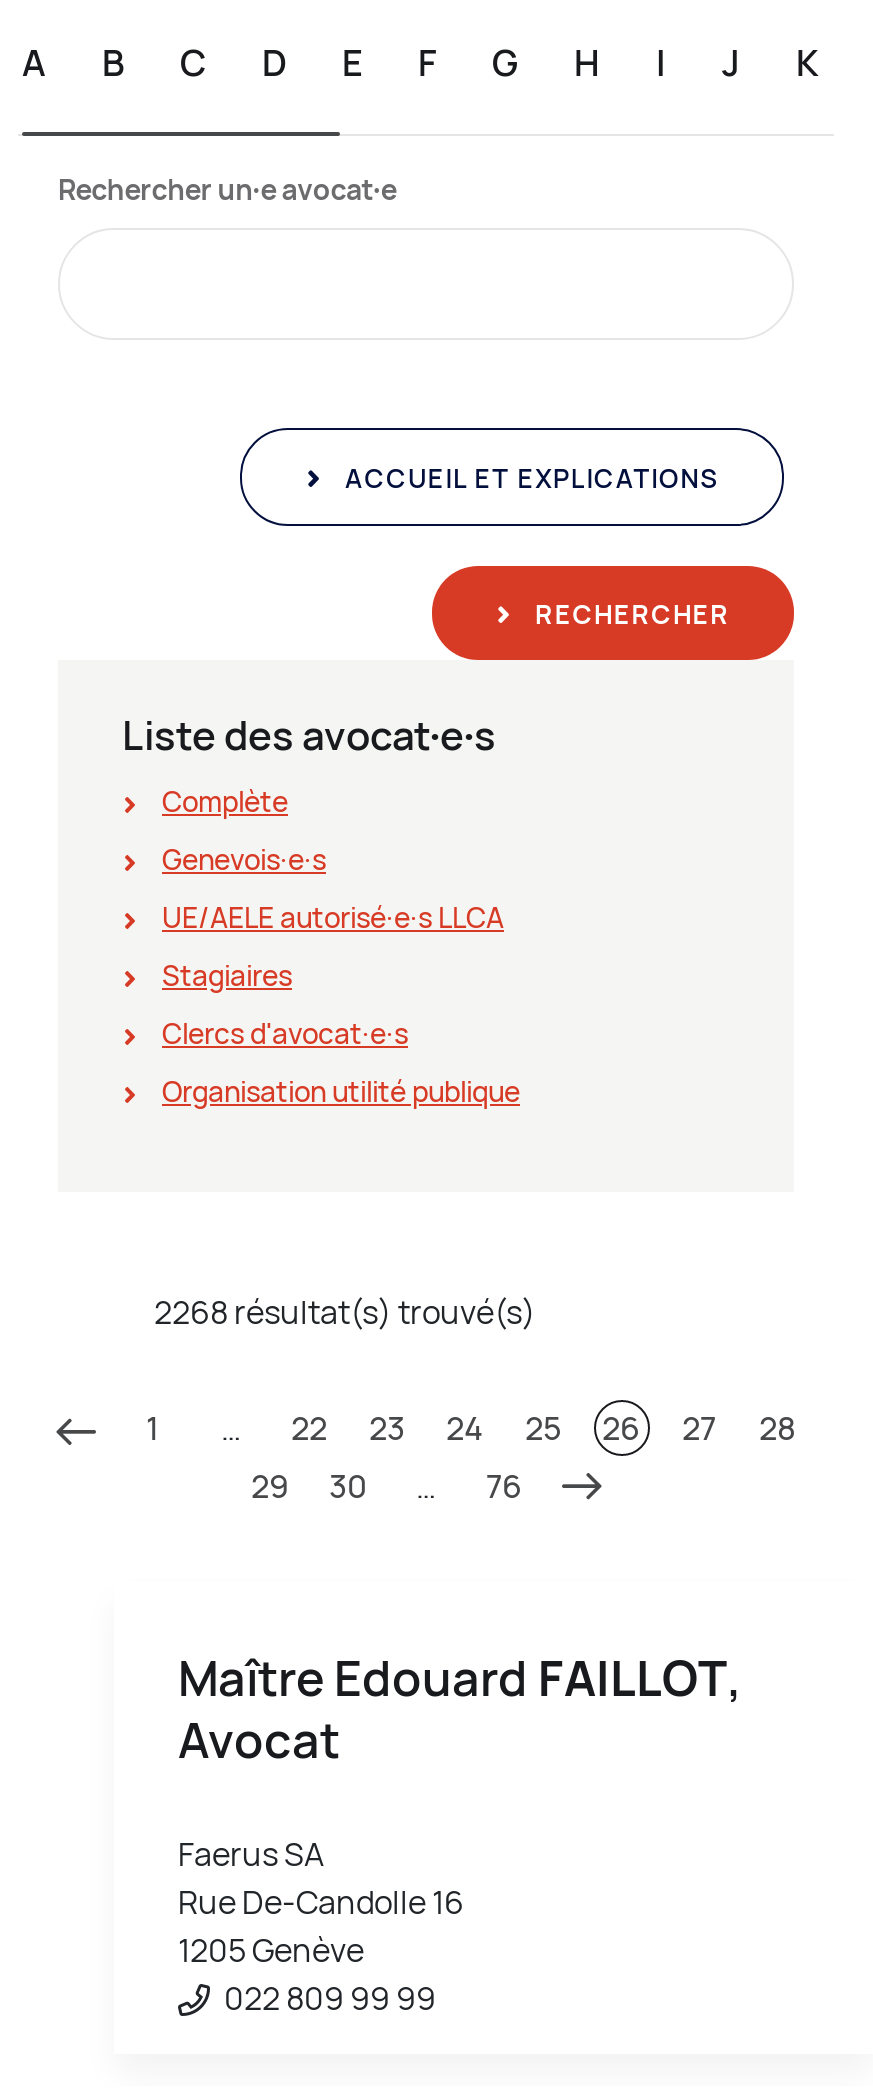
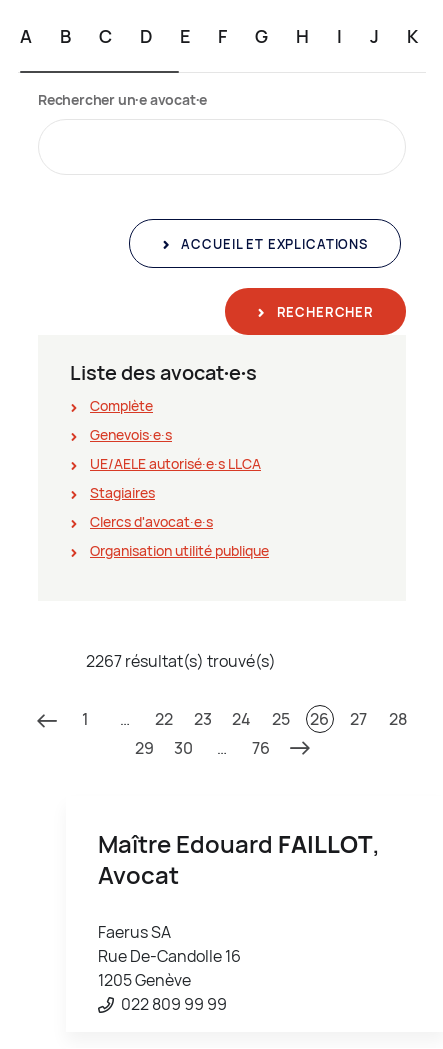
- 2268 résultat(s) trouvé(s)
+ 2267 résultat(s) trouvé(s)
